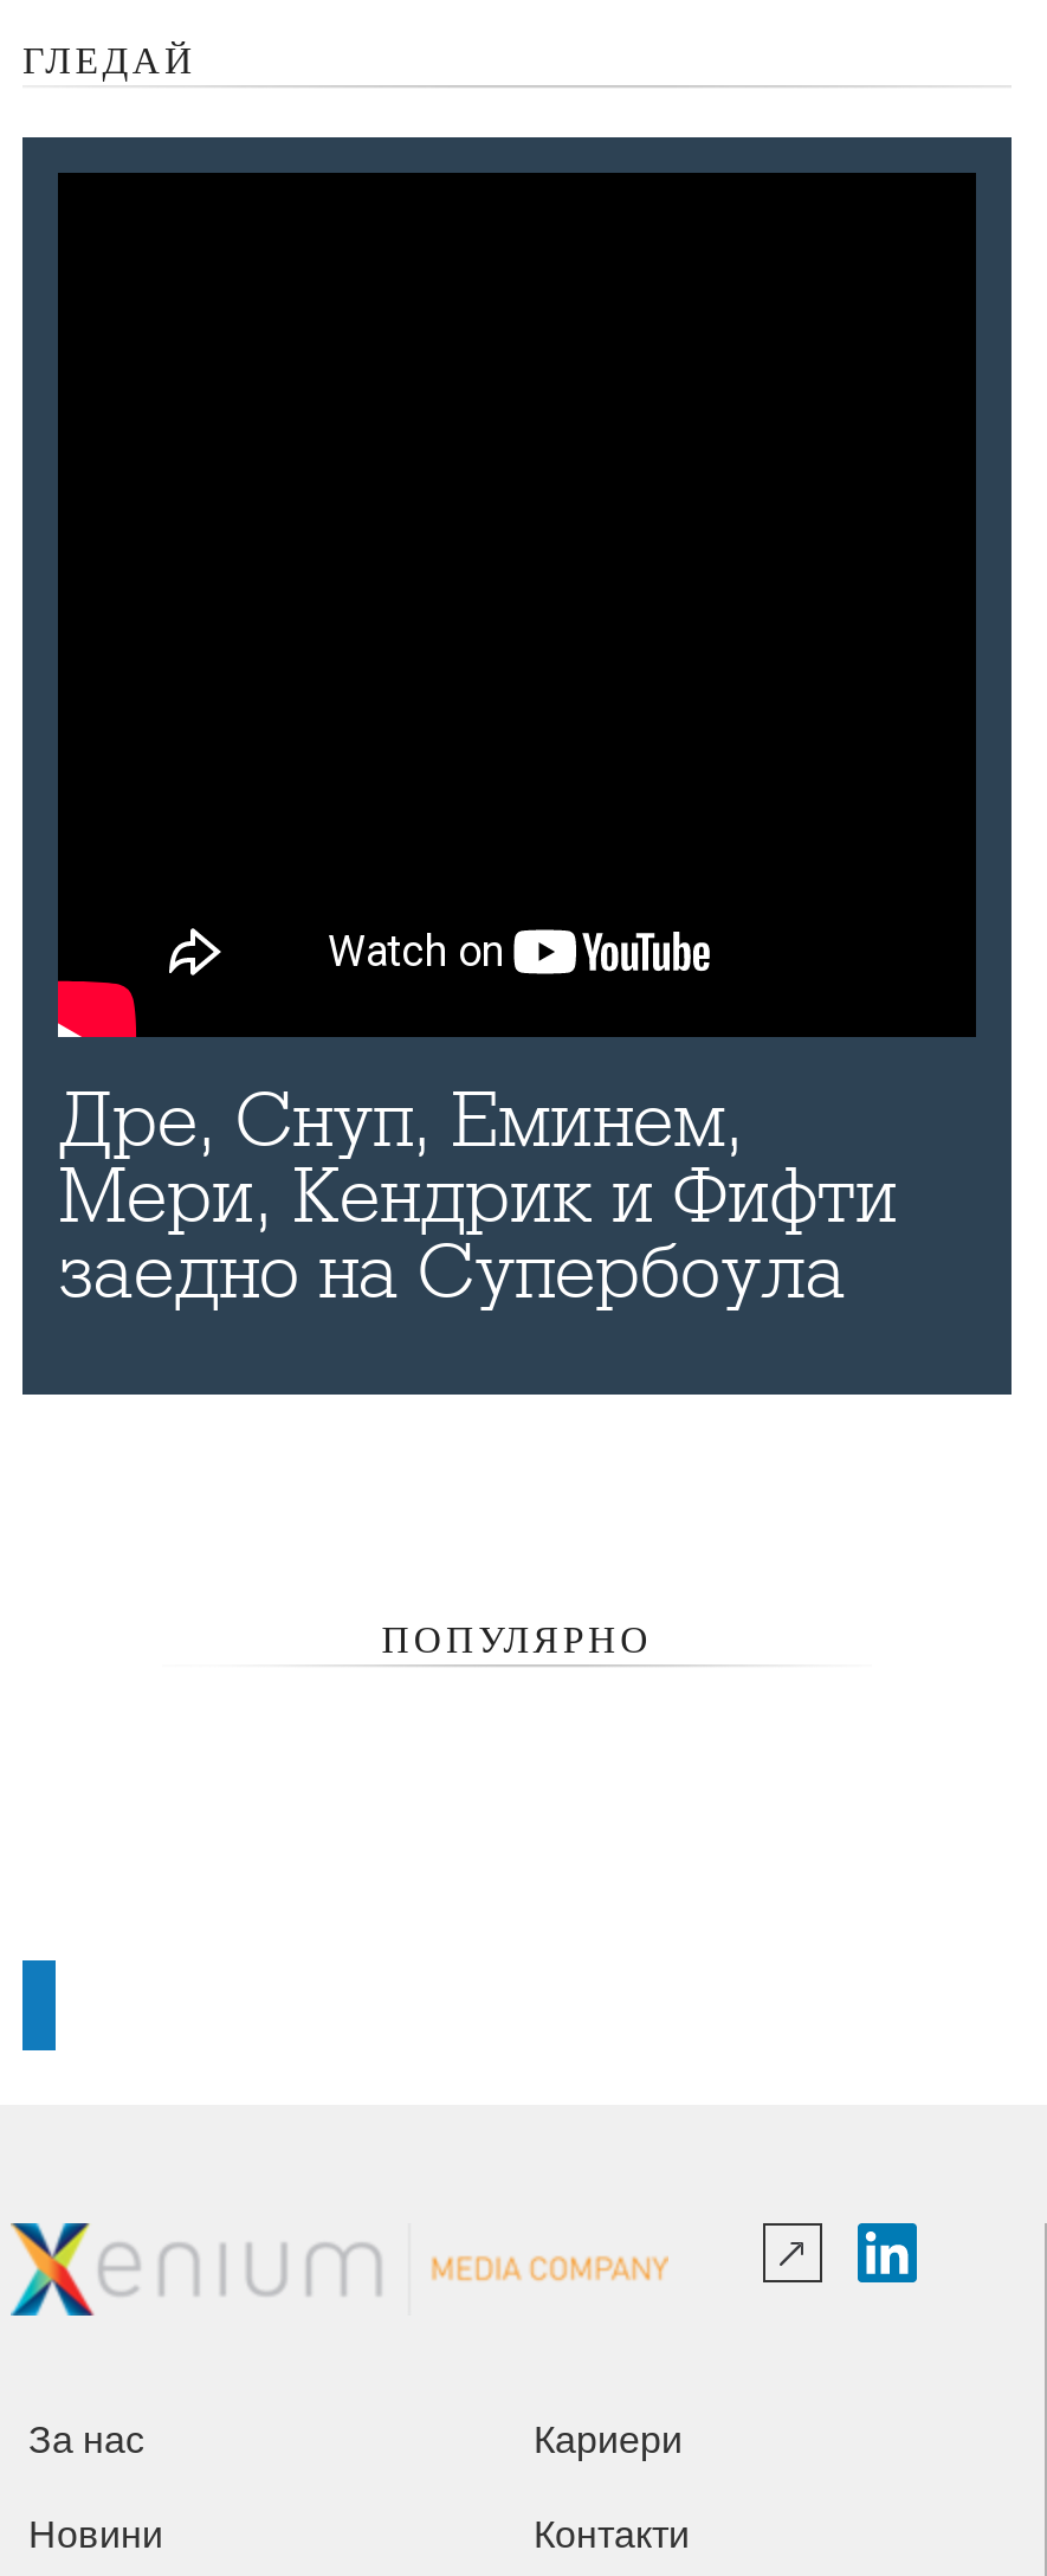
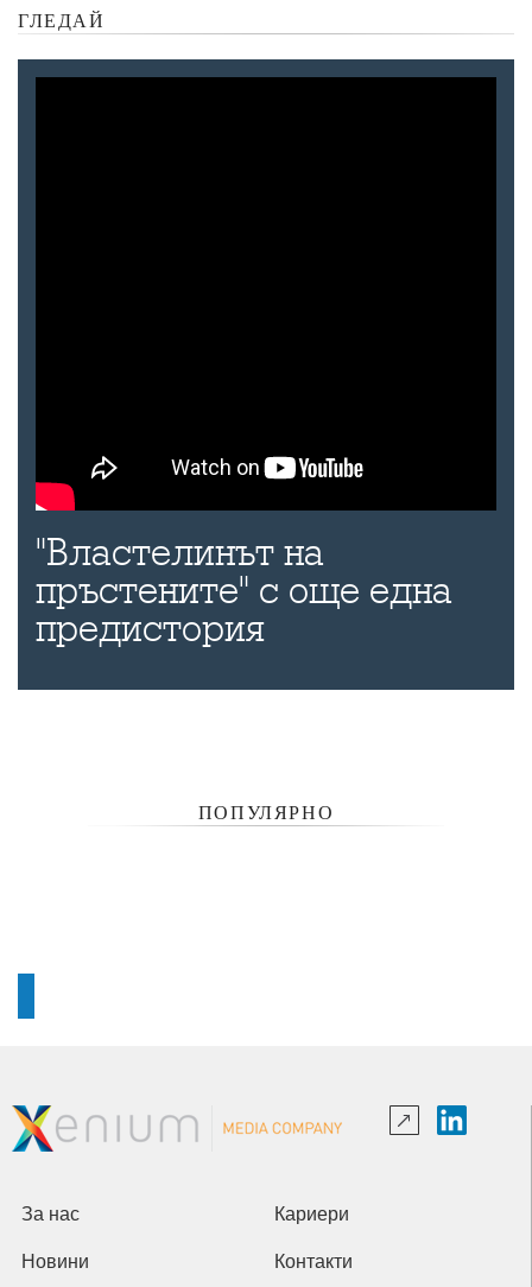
- Дре, Снуп, Еминем,
- Мери, Кендрик и Фифти
- заедно на Супербоула
+ "Властелинът на
+ пръстените" с още една
+ предистория
